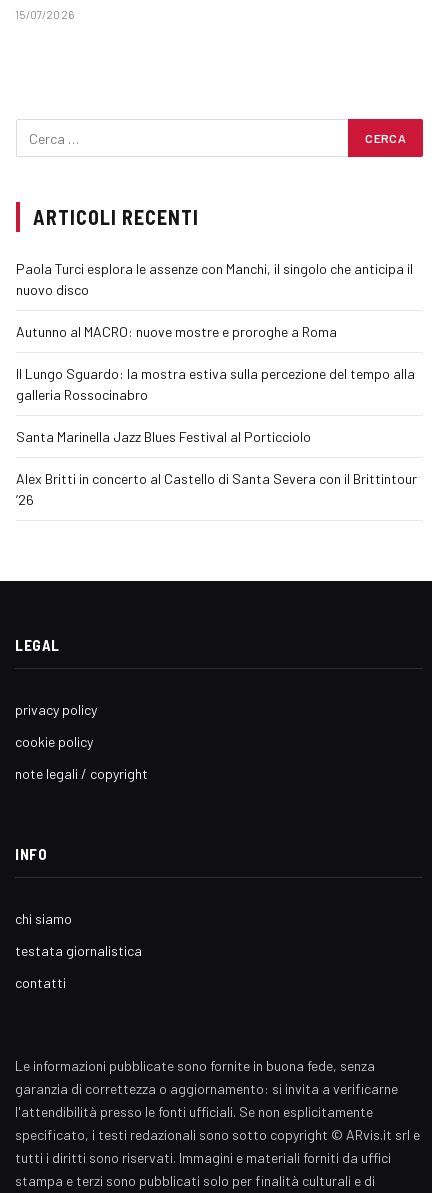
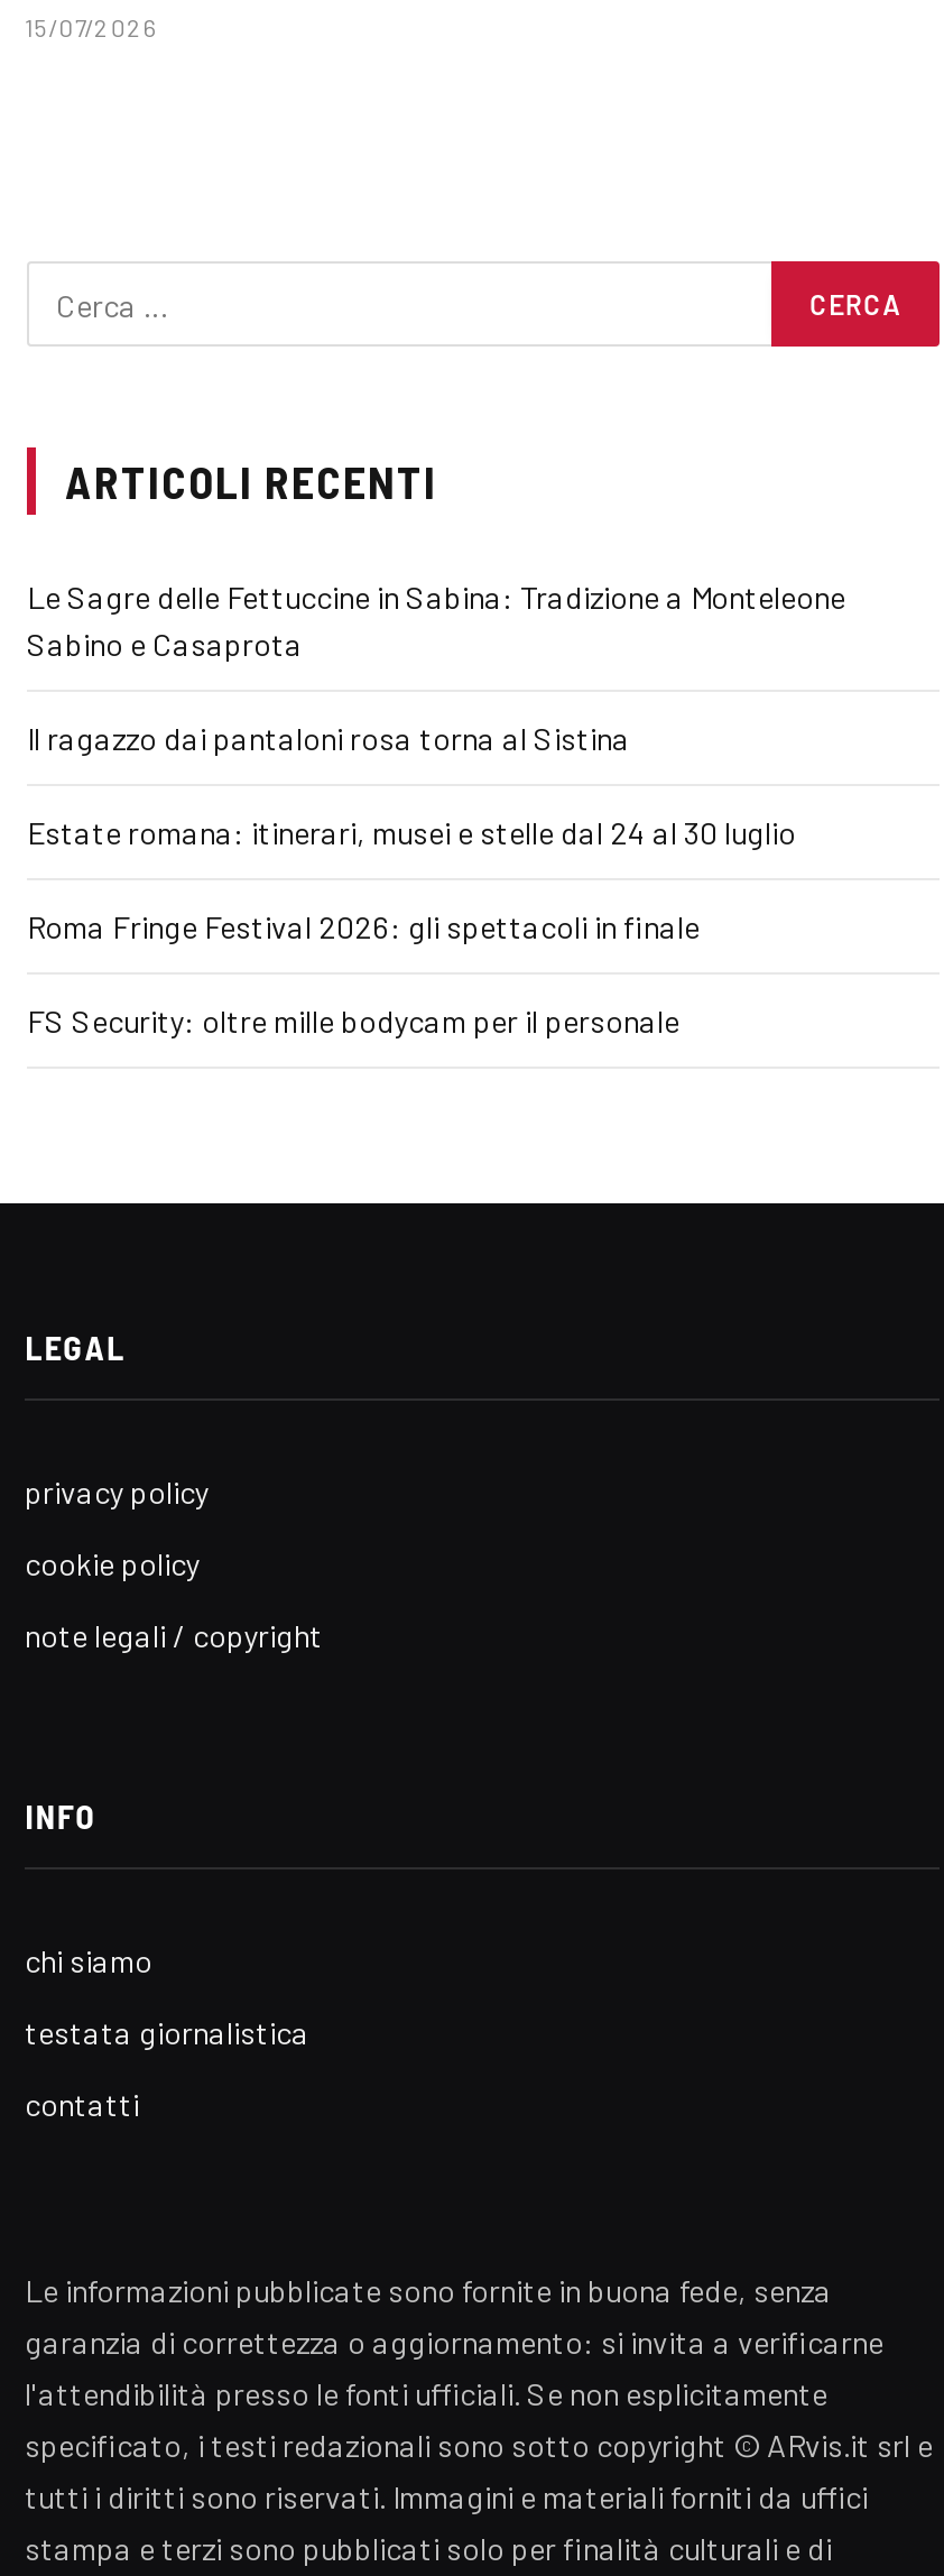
- Paola Turci esplora le assenze con Manchi, il singolo che anticipa il
- nuovo disco
+ Le Sagre delle Fettuccine in Sabina: Tradizione a Monteleone
+ Sabino e Casaprota

- Autunno al MACRO: nuove mostre e proroghe a Roma
+ Il ragazzo dai pantaloni rosa torna al Sistina

- Il Lungo Sguardo: la mostra estiva sulla percezione del tempo alla
- galleria Rossocinabro
+ Estate romana: itinerari, musei e stelle dal 24 al 30 luglio

- Santa Marinella Jazz Blues Festival al Porticciolo
+ Roma Fringe Festival 2026: gli spettacoli in finale

- Alex Britti in concerto al Castello di Santa Severa con il Brittintour
- ’26
+ FS Security: oltre mille bodycam per il personale
